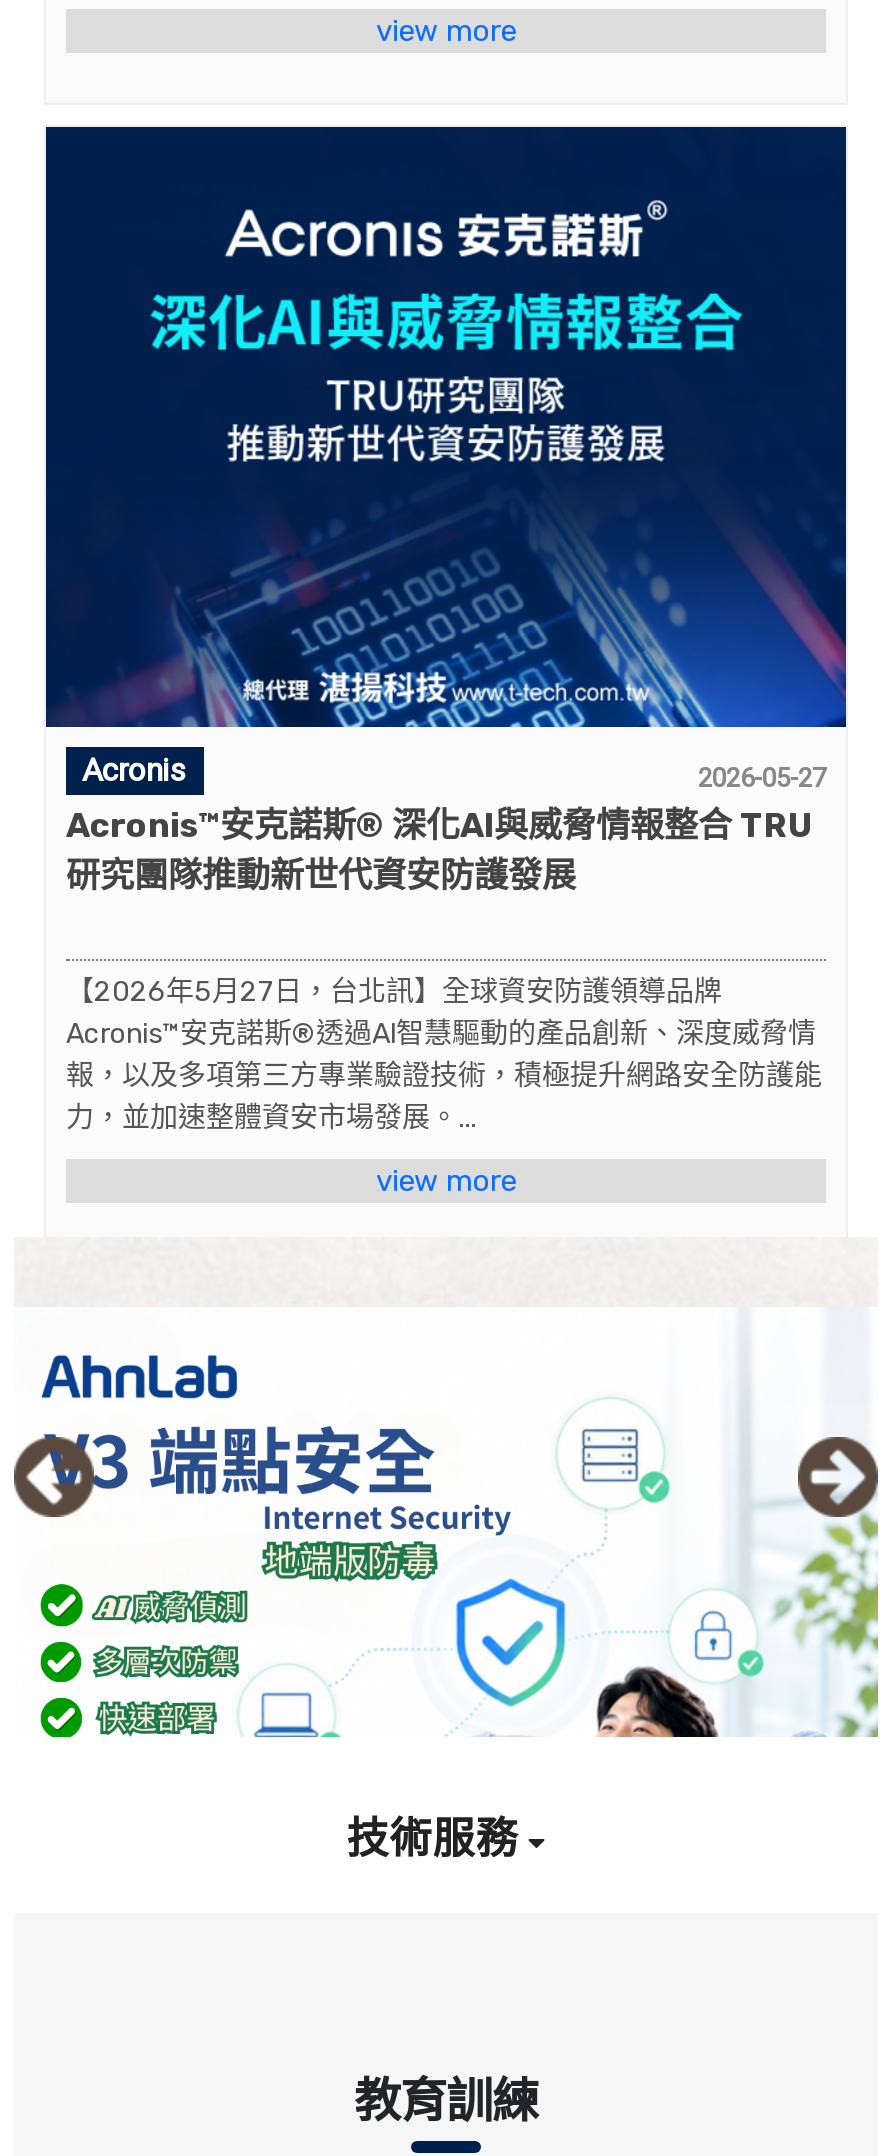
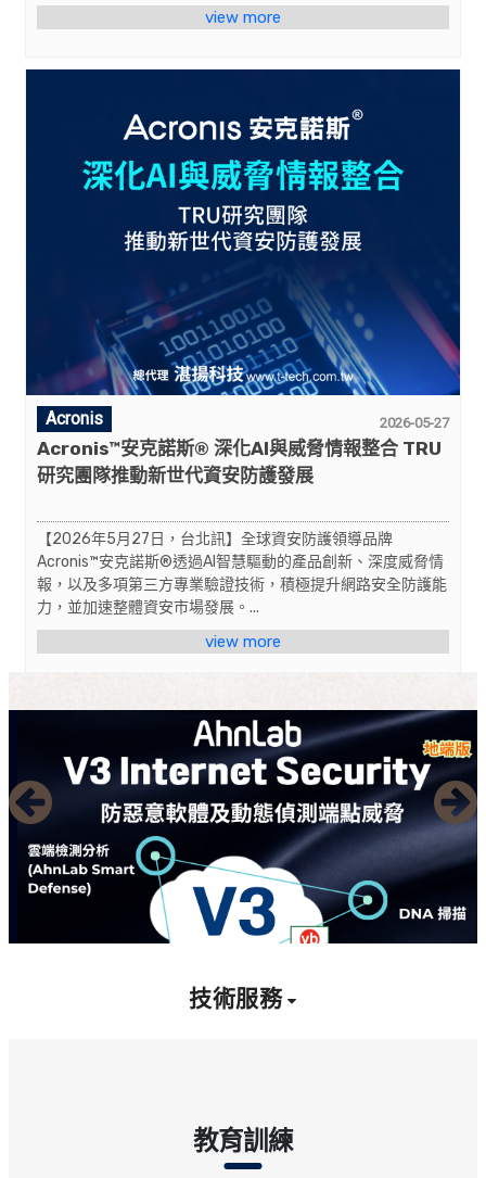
- [image]
+ [image]
